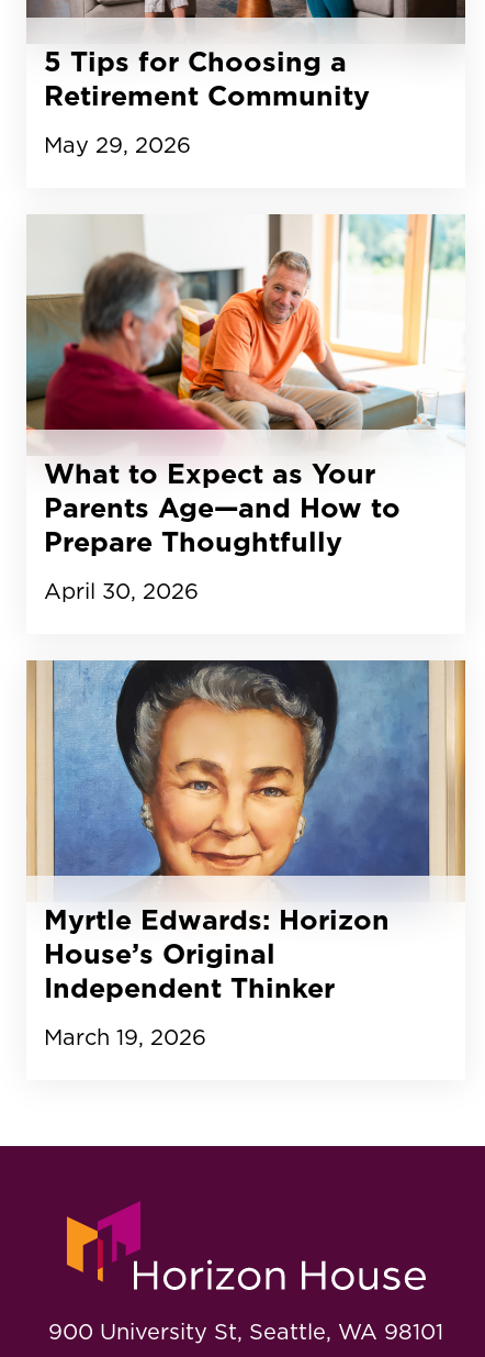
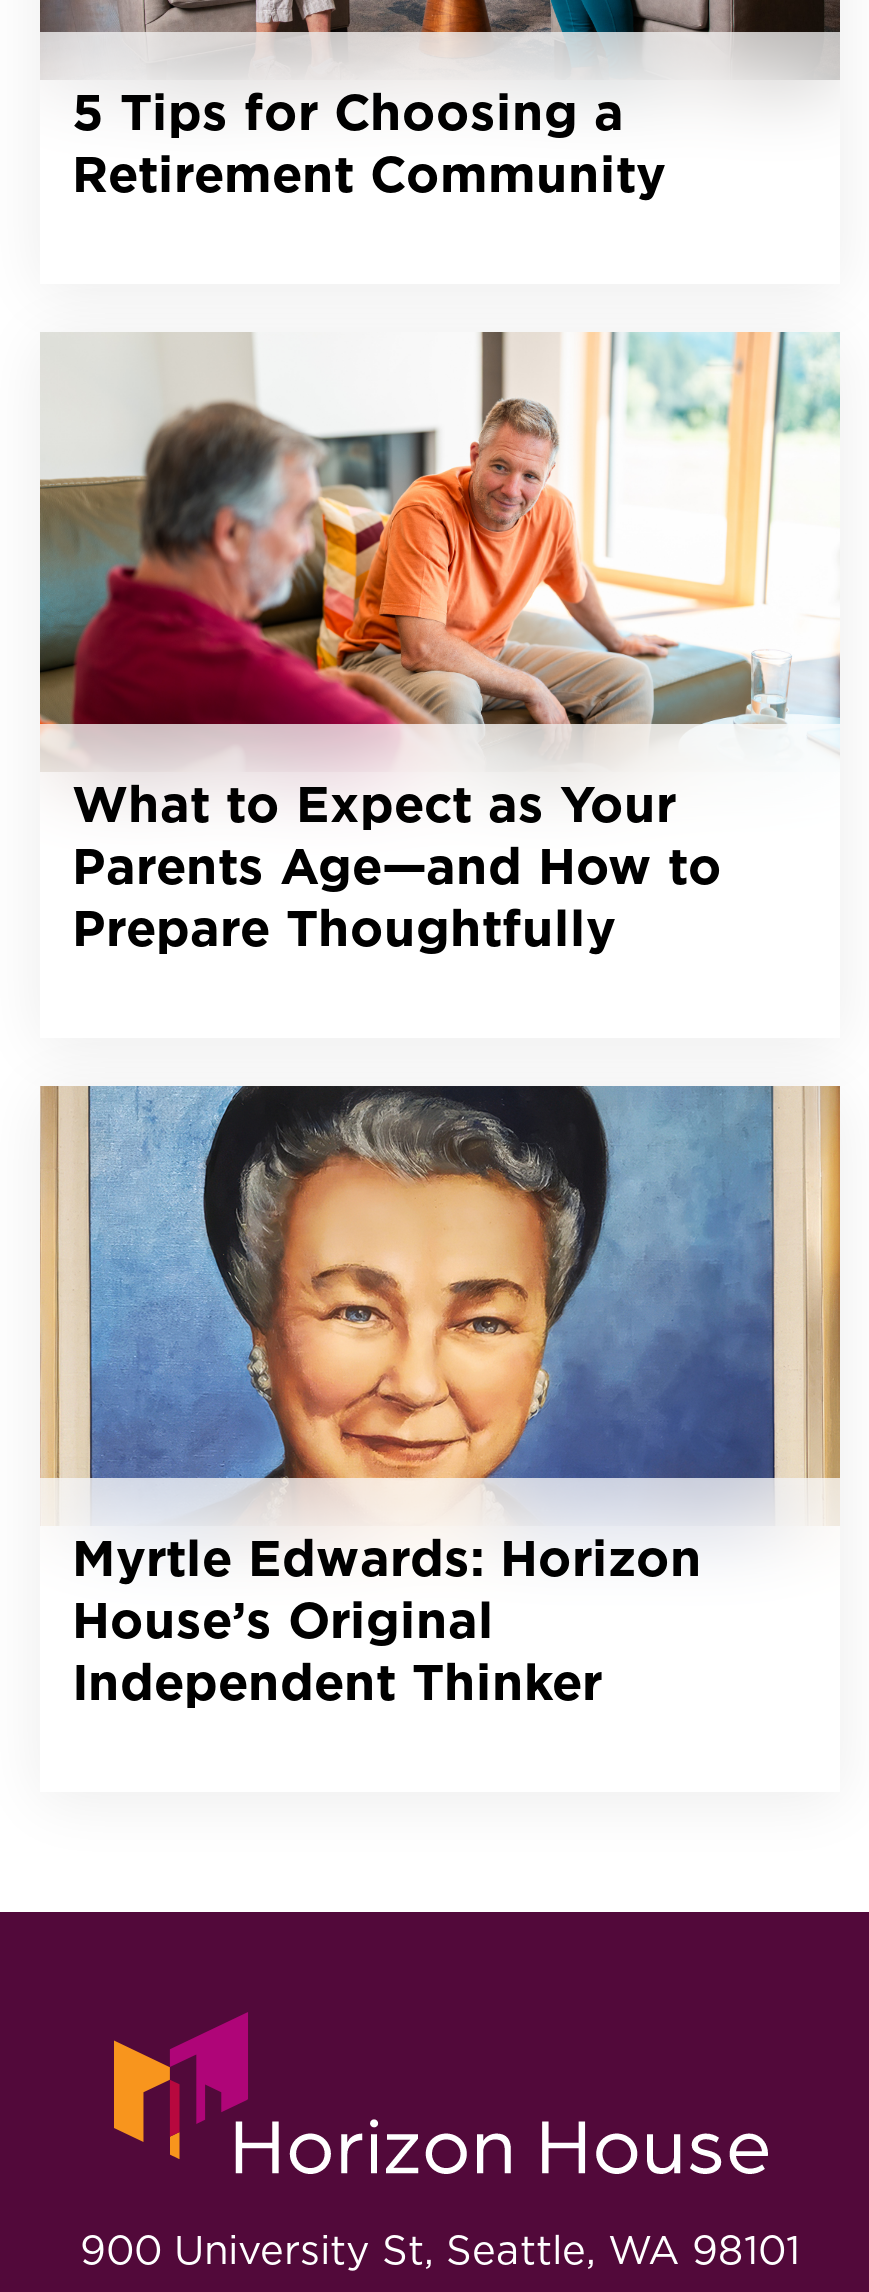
- May 29, 2026

- April 30, 2026

- March 19, 2026
